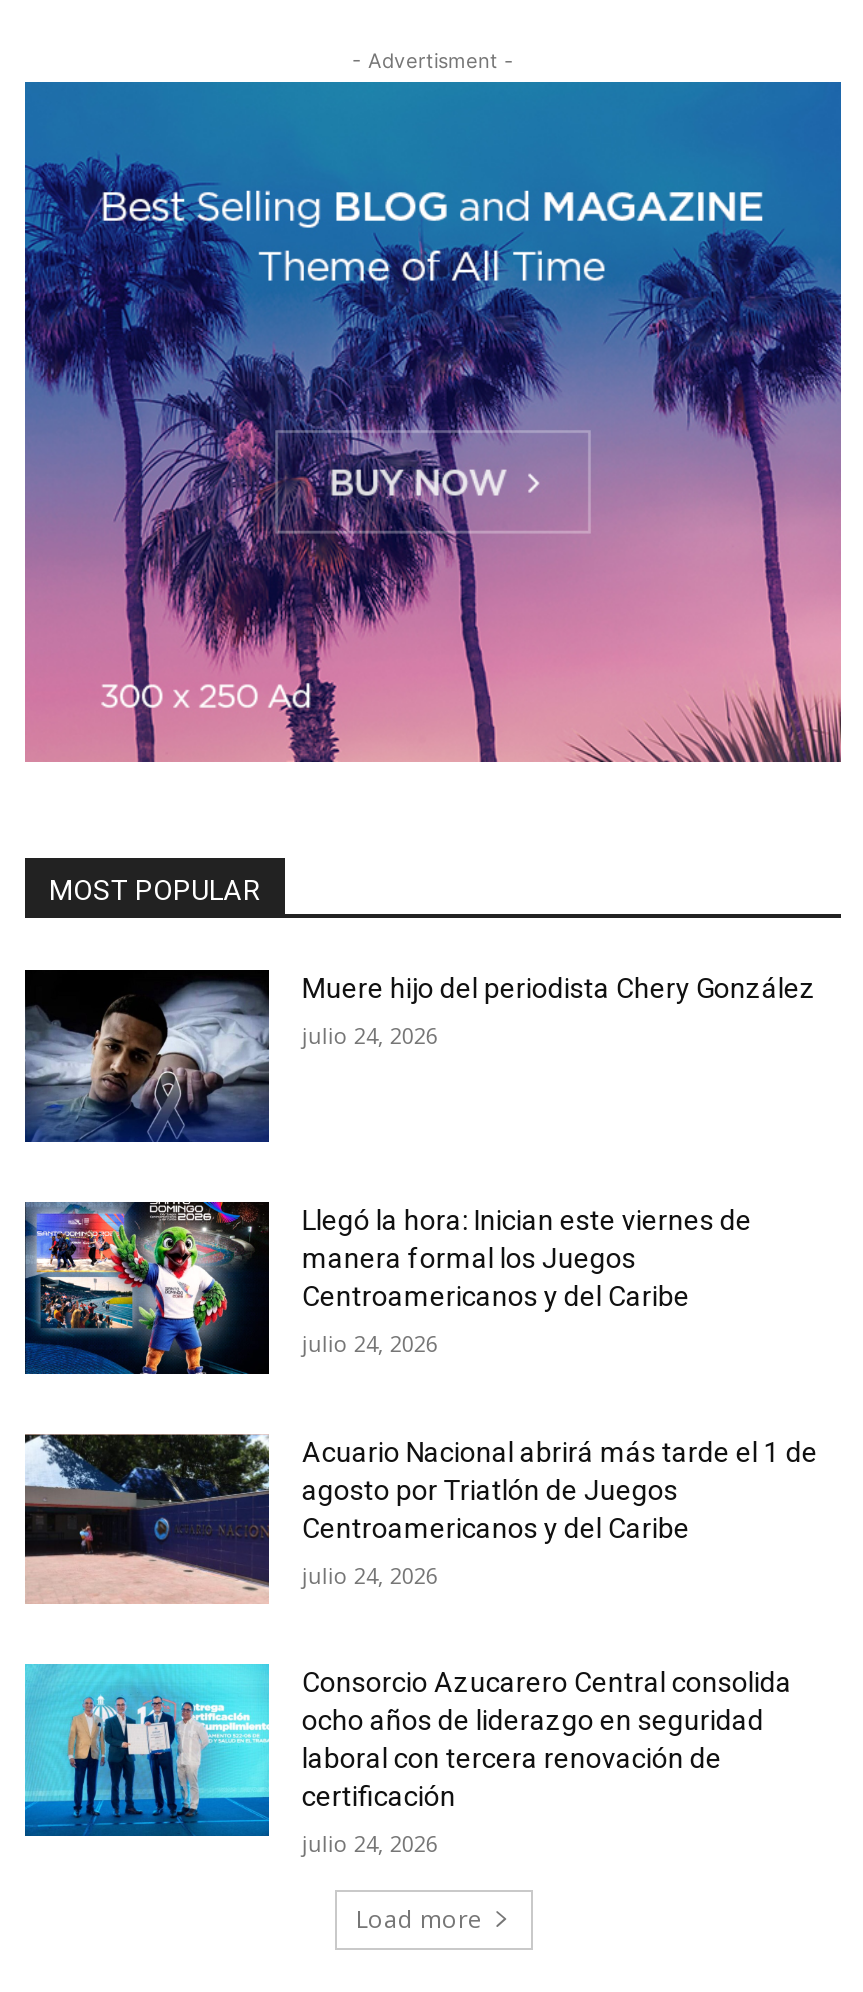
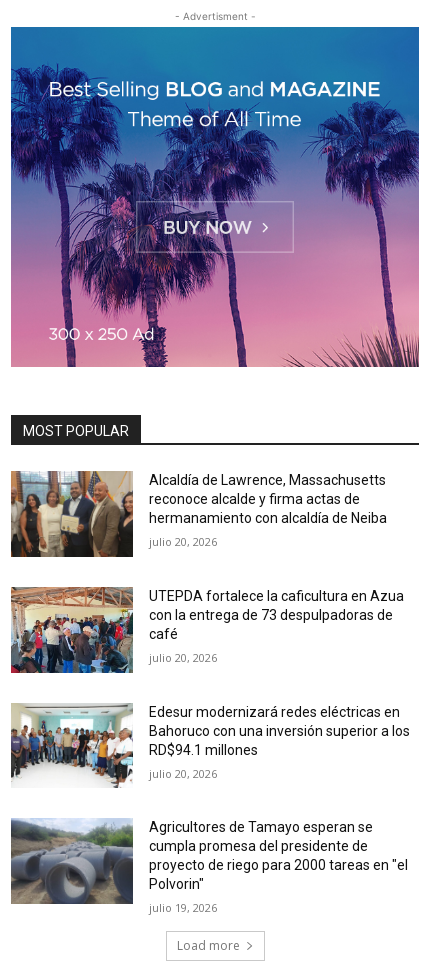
- [image]
- Muere hijo del periodista Chery González
+ [image]
+ Alcaldía de Lawrence, Massachusetts
+ reconoce alcalde y firma actas de
+ hermanamiento con alcaldía de Neiba

- julio 24, 2026
+ julio 20, 2026

- [image]
- Llegó la hora: Inician este viernes de
- manera formal los Juegos
- Centroamericanos y del Caribe
+ [image]
+ UTEPDA fortalece la caficultura en Azua
+ con la entrega de 73 despulpadoras de
+ café

- julio 24, 2026
+ julio 20, 2026

- [image]
- Acuario Nacional abrirá más tarde el 1 de
- agosto por Triatlón de Juegos
- Centroamericanos y del Caribe
+ [image]
+ Edesur modernizará redes eléctricas en
+ Bahoruco con una inversión superior a los
+ RD$94.1 millones

- julio 24, 2026
+ julio 20, 2026

- [image]
- Consorcio Azucarero Central consolida
- ocho años de liderazgo en seguridad
- laboral con tercera renovación de
- certificación
+ [image]
+ Agricultores de Tamayo esperan se
+ cumpla promesa del presidente de
+ proyecto de riego para 2000 tareas en "el
+ Polvorin"

- julio 24, 2026
+ julio 19, 2026
